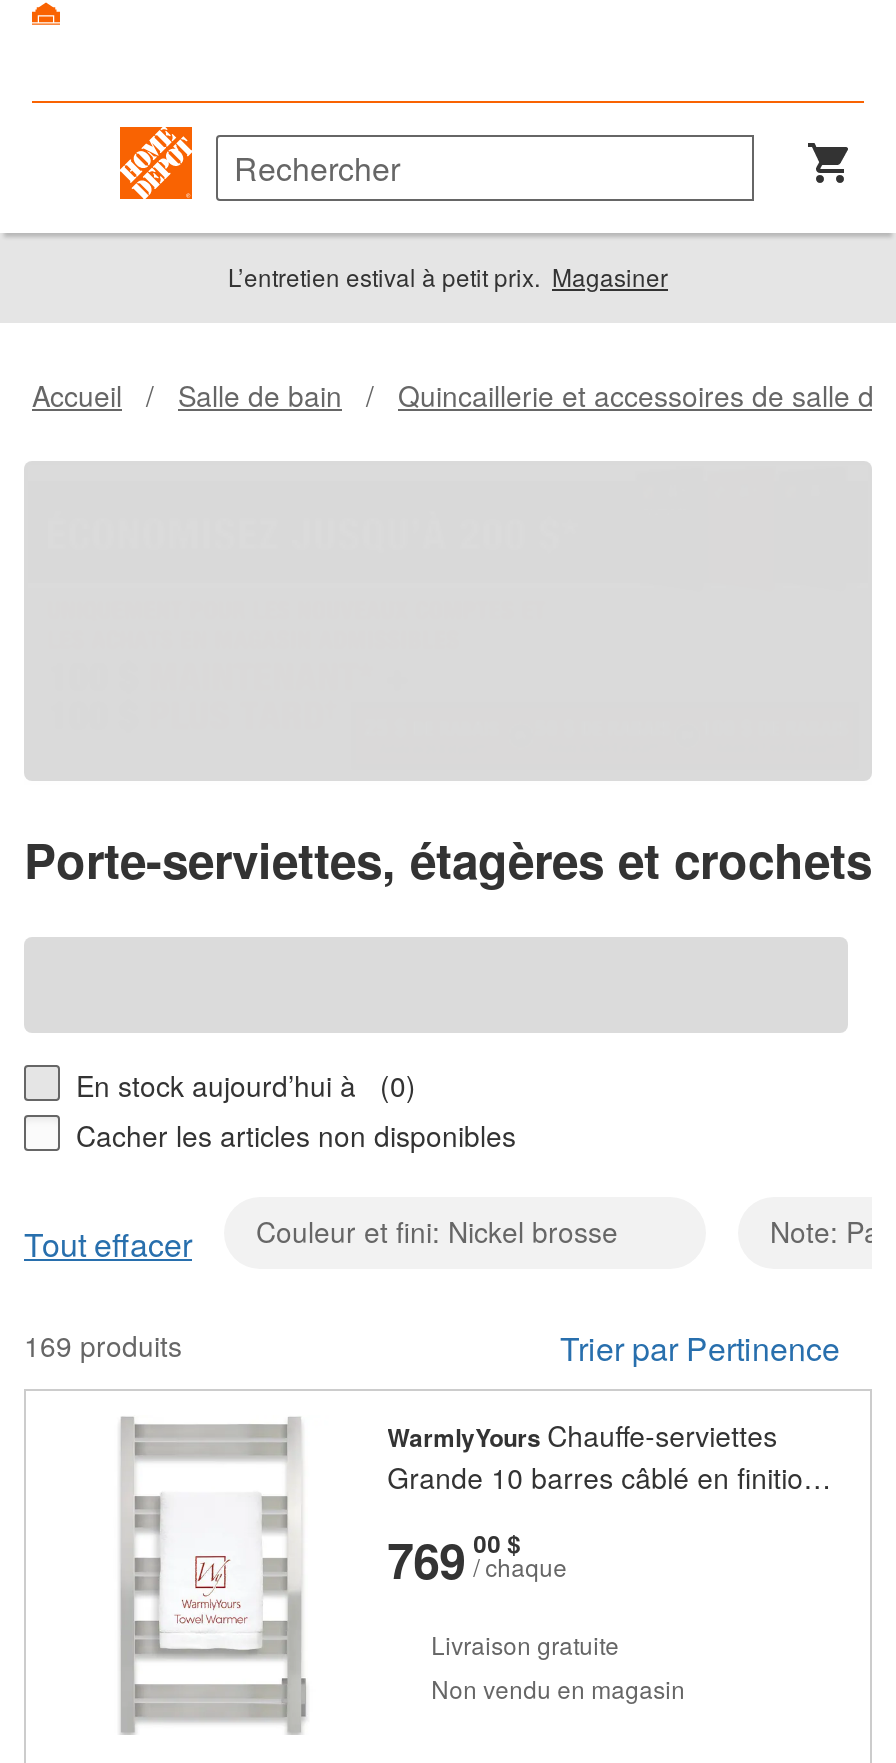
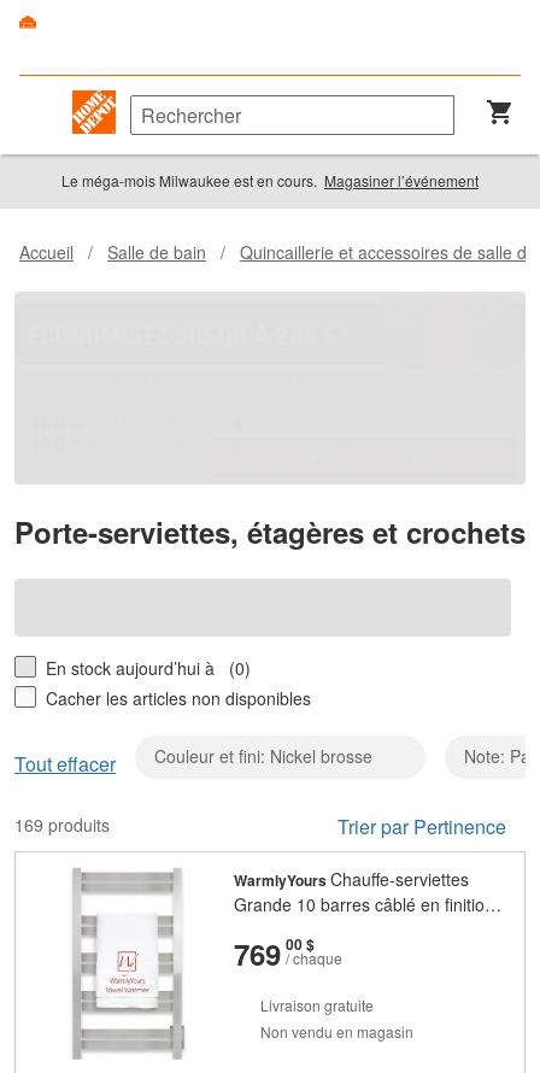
- L’entretien estival à petit prix. Magasiner
+ Le méga-mois Milwaukee est en cours. Magasiner l’événement
